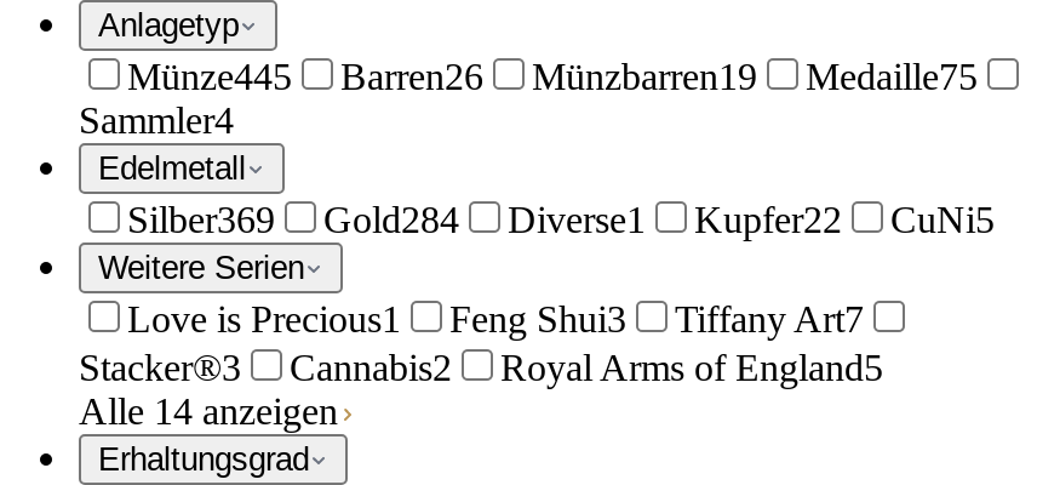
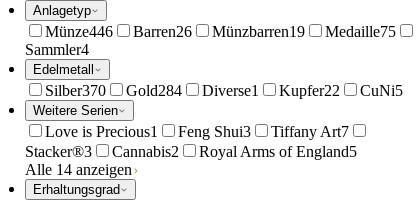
- Münze445 Barren26 Münzbarren19 Medaille75
+ Münze446 Barren26 Münzbarren19 Medaille75

- Silber369 Gold284 Diverse1 Kupfer22 CuNi5
+ Silber370 Gold284 Diverse1 Kupfer22 CuNi5
